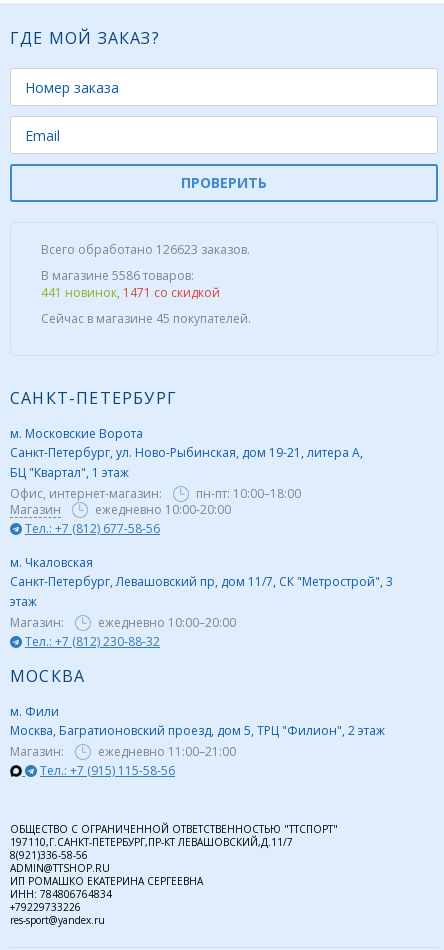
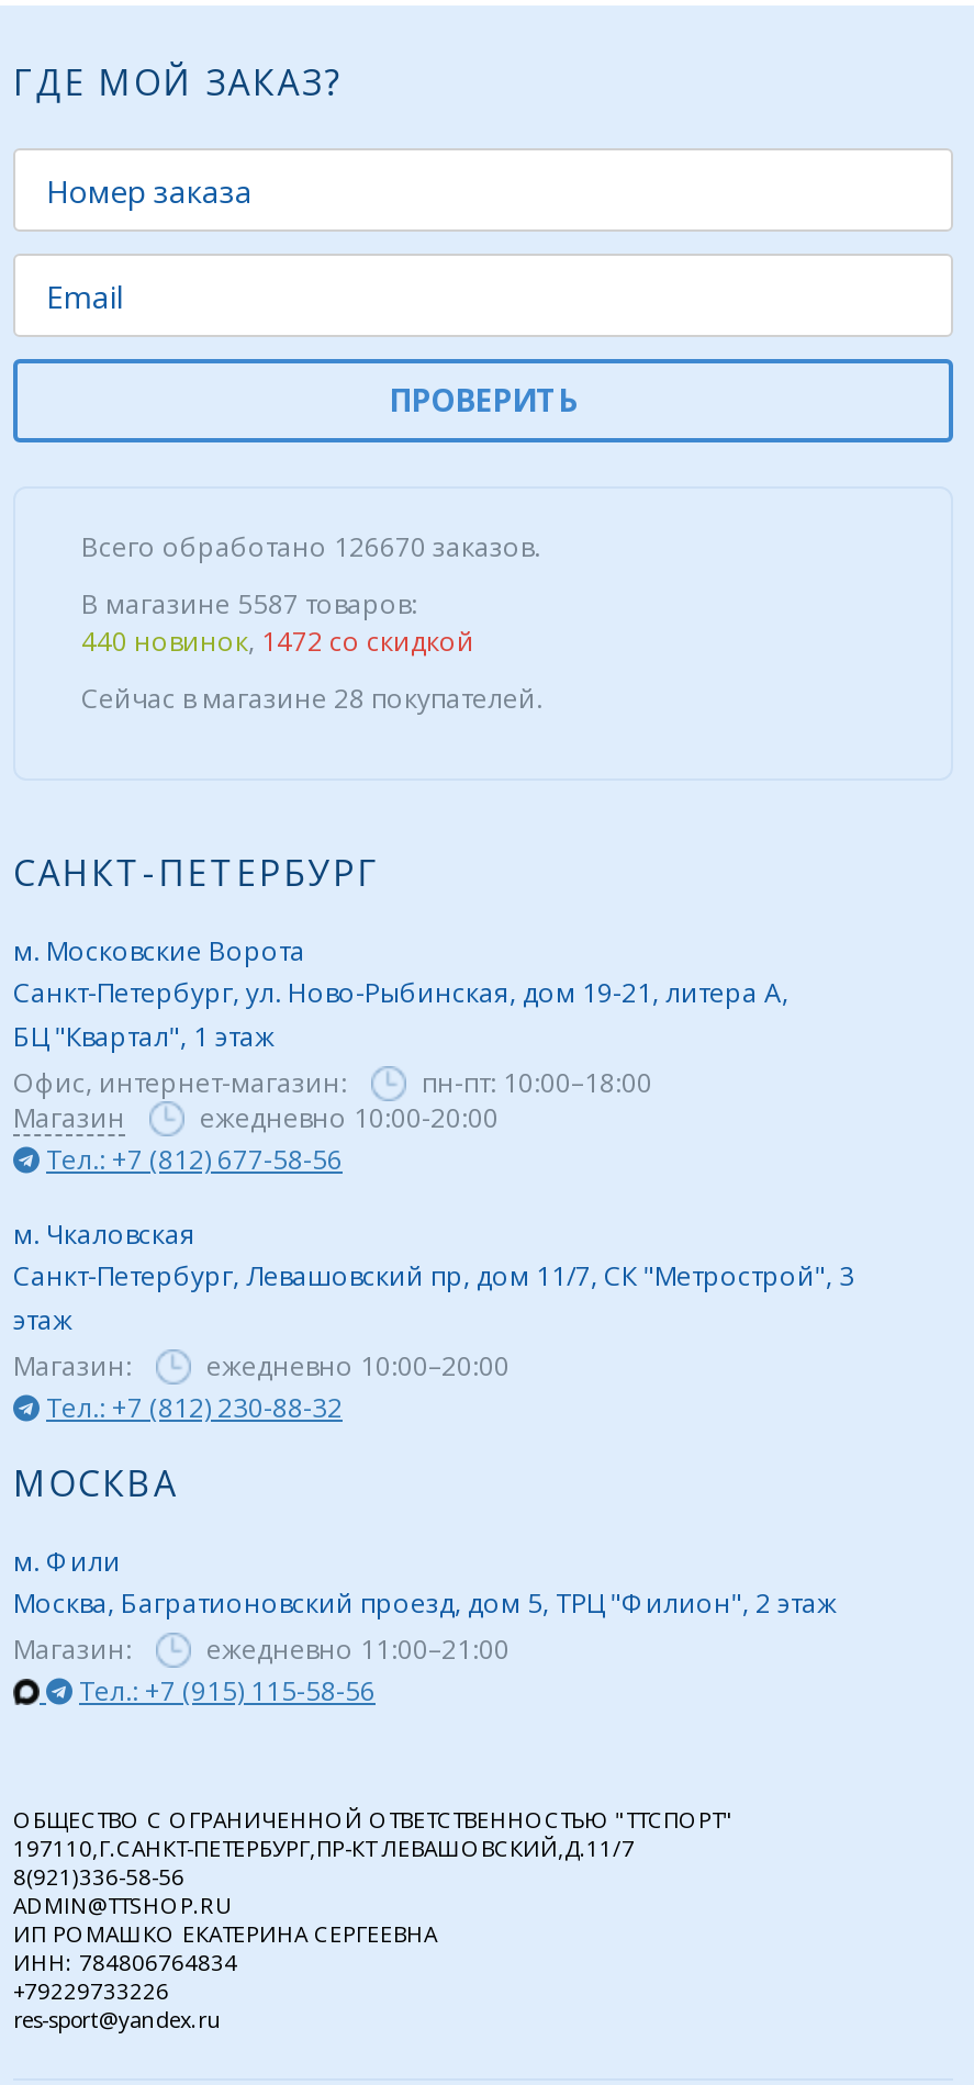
- Всего обработано 126623 заказов.
+ Всего обработано 126670 заказов.

- В магазине 5586 товаров:
+ В магазине 5587 товаров:

- 441 новинок, 1471 со скидкой
+ 440 новинок, 1472 со скидкой

- Сейчас в магазине 45 покупателей.
+ Сейчас в магазине 28 покупателей.
